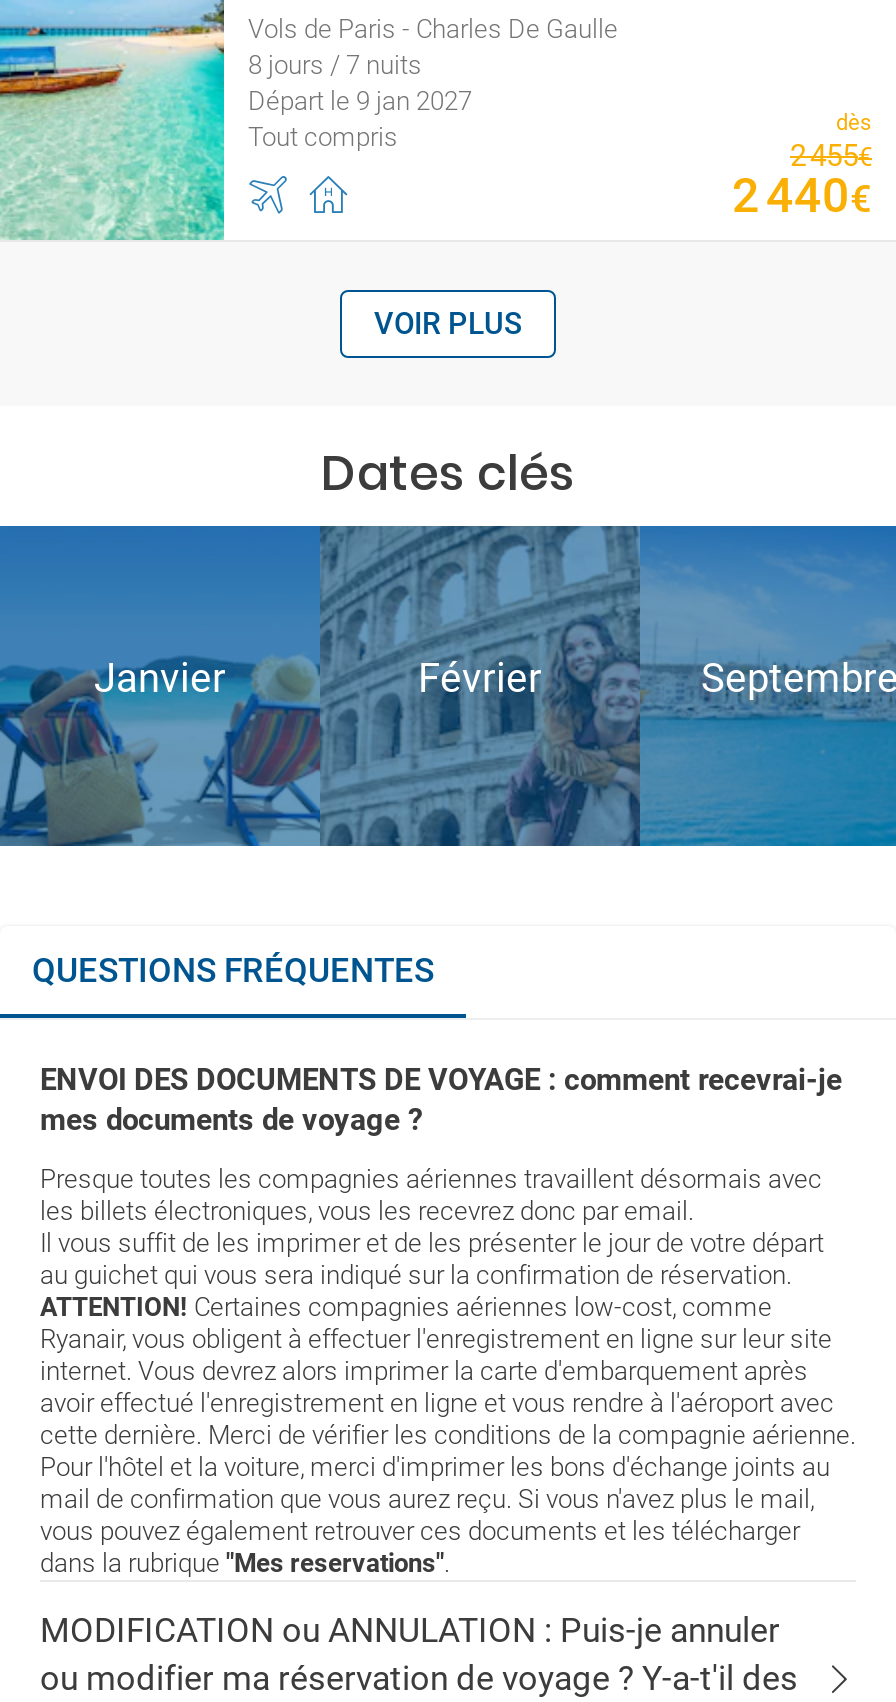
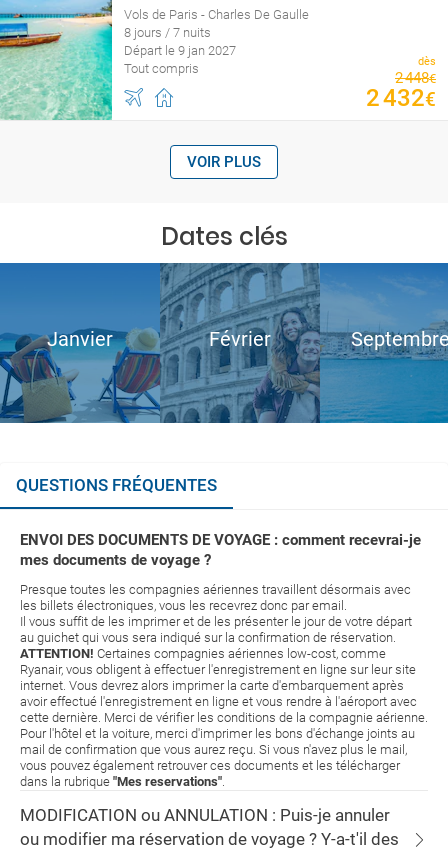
- 2 455€
+ 2 448€

- 2 440€
+ 2 432€
